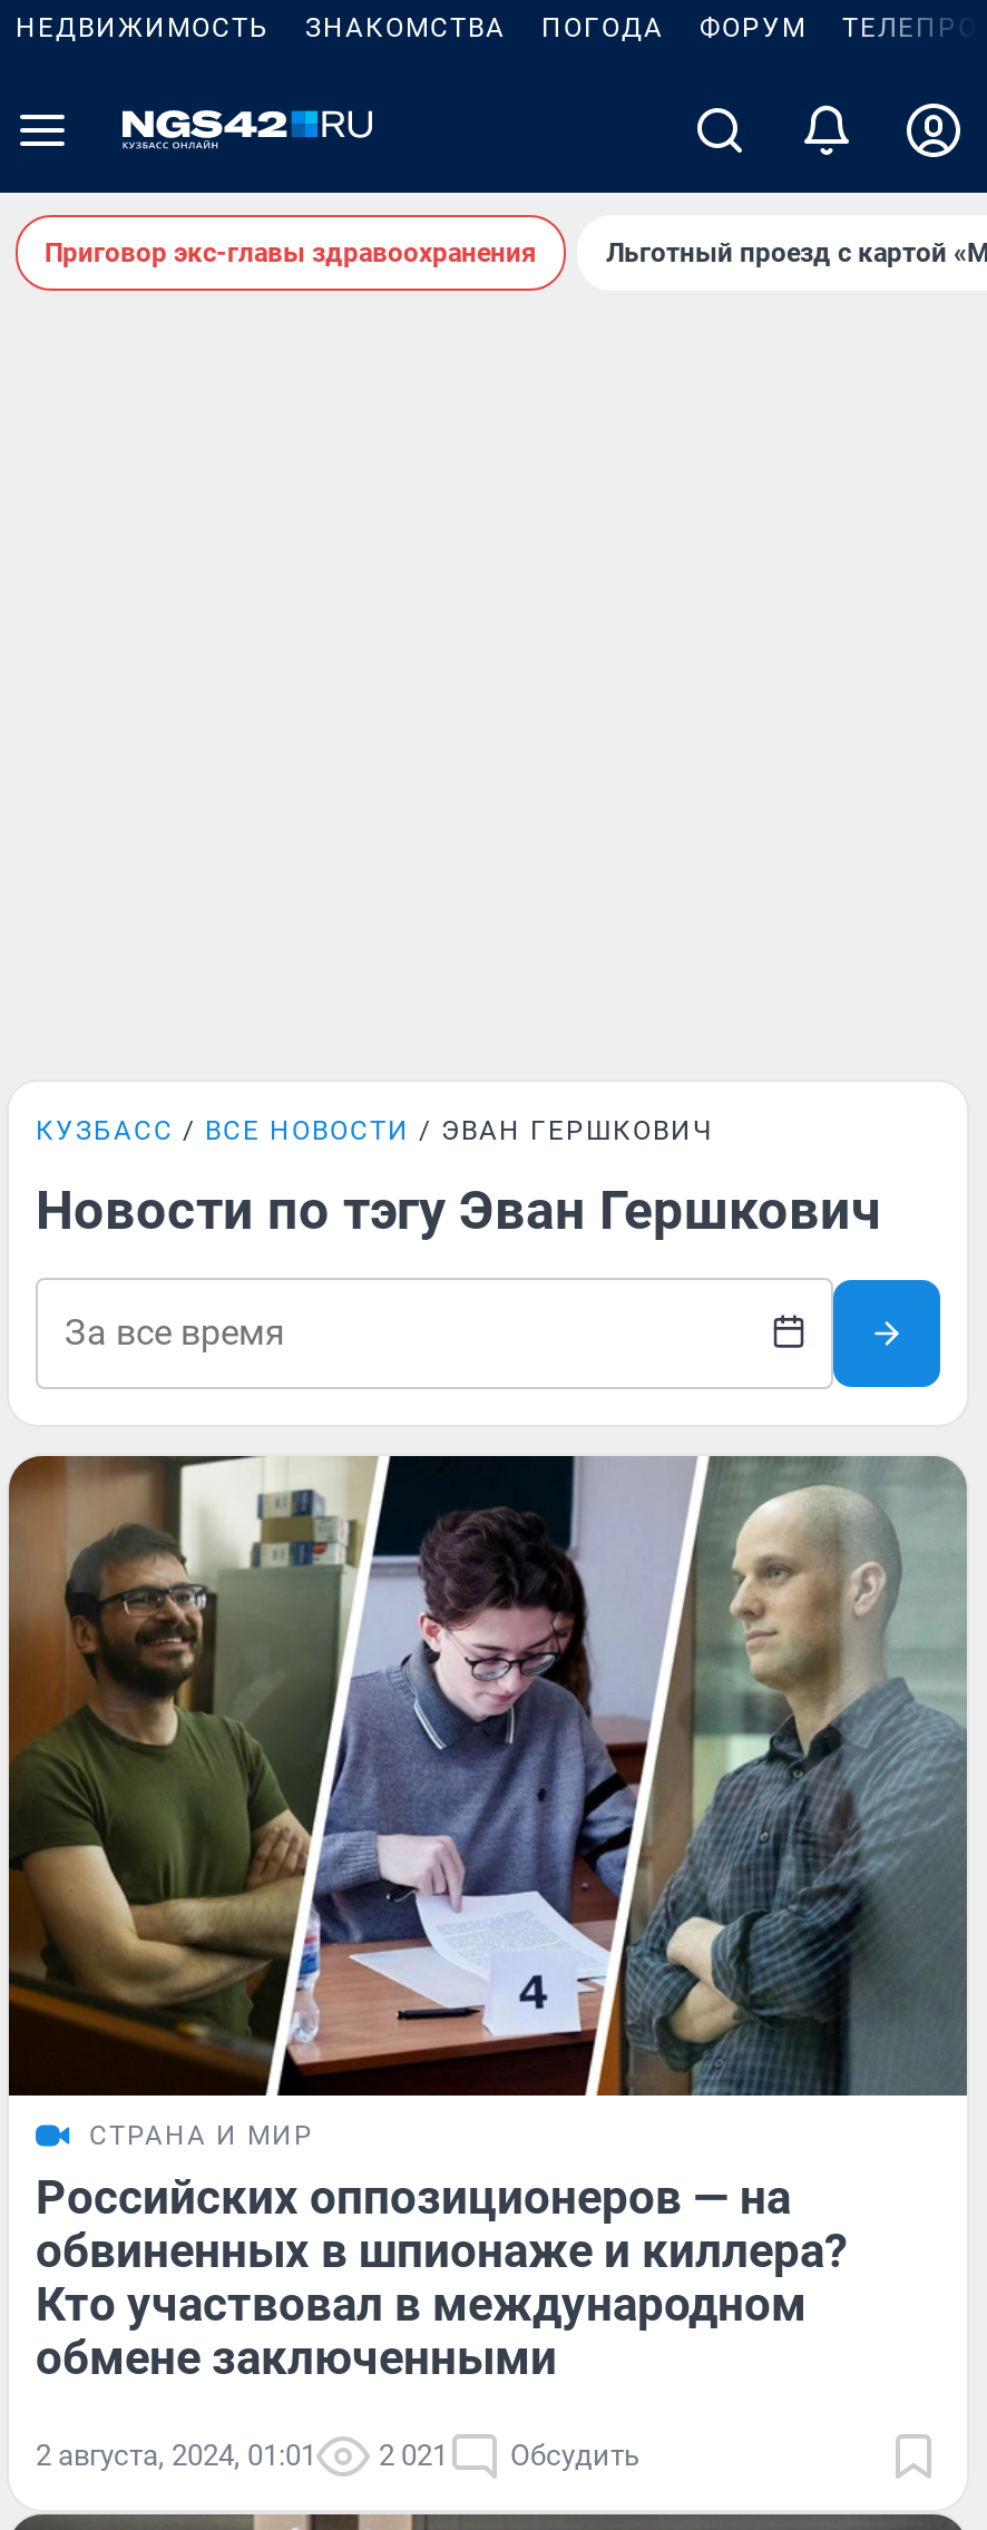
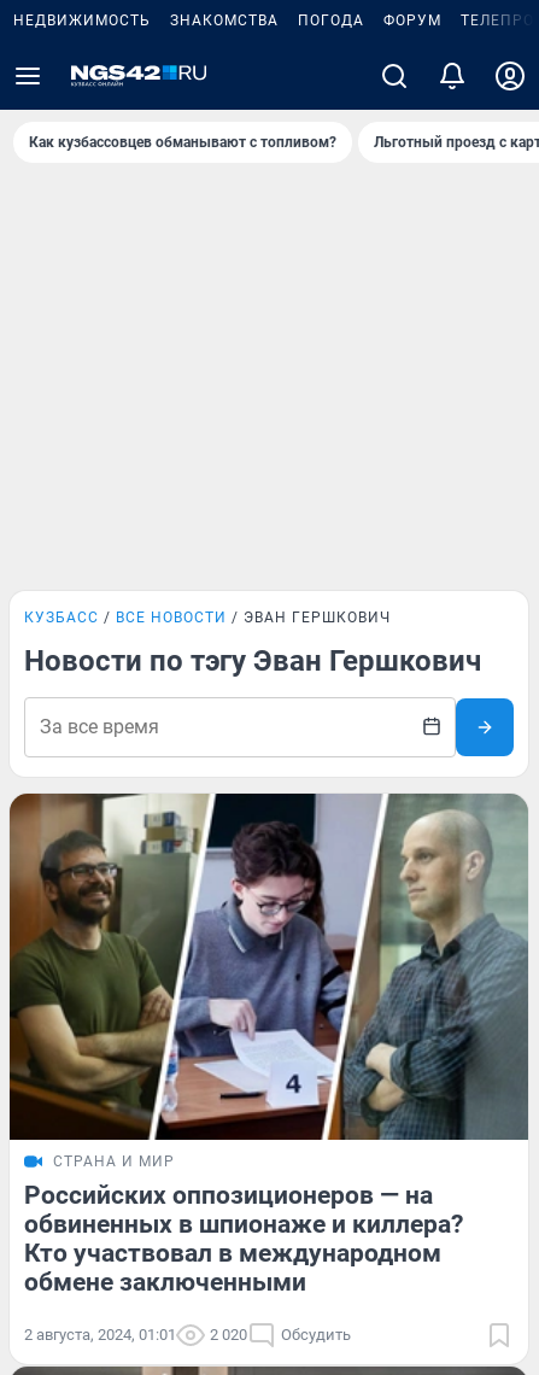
- Приговор экс-главы здравоохранения
+ Как кузбассовцев обманывают с топливом?

- 2 августа, 2024, 01:01 2 021 Обсудить
+ 2 августа, 2024, 01:01 2 020 Обсудить
